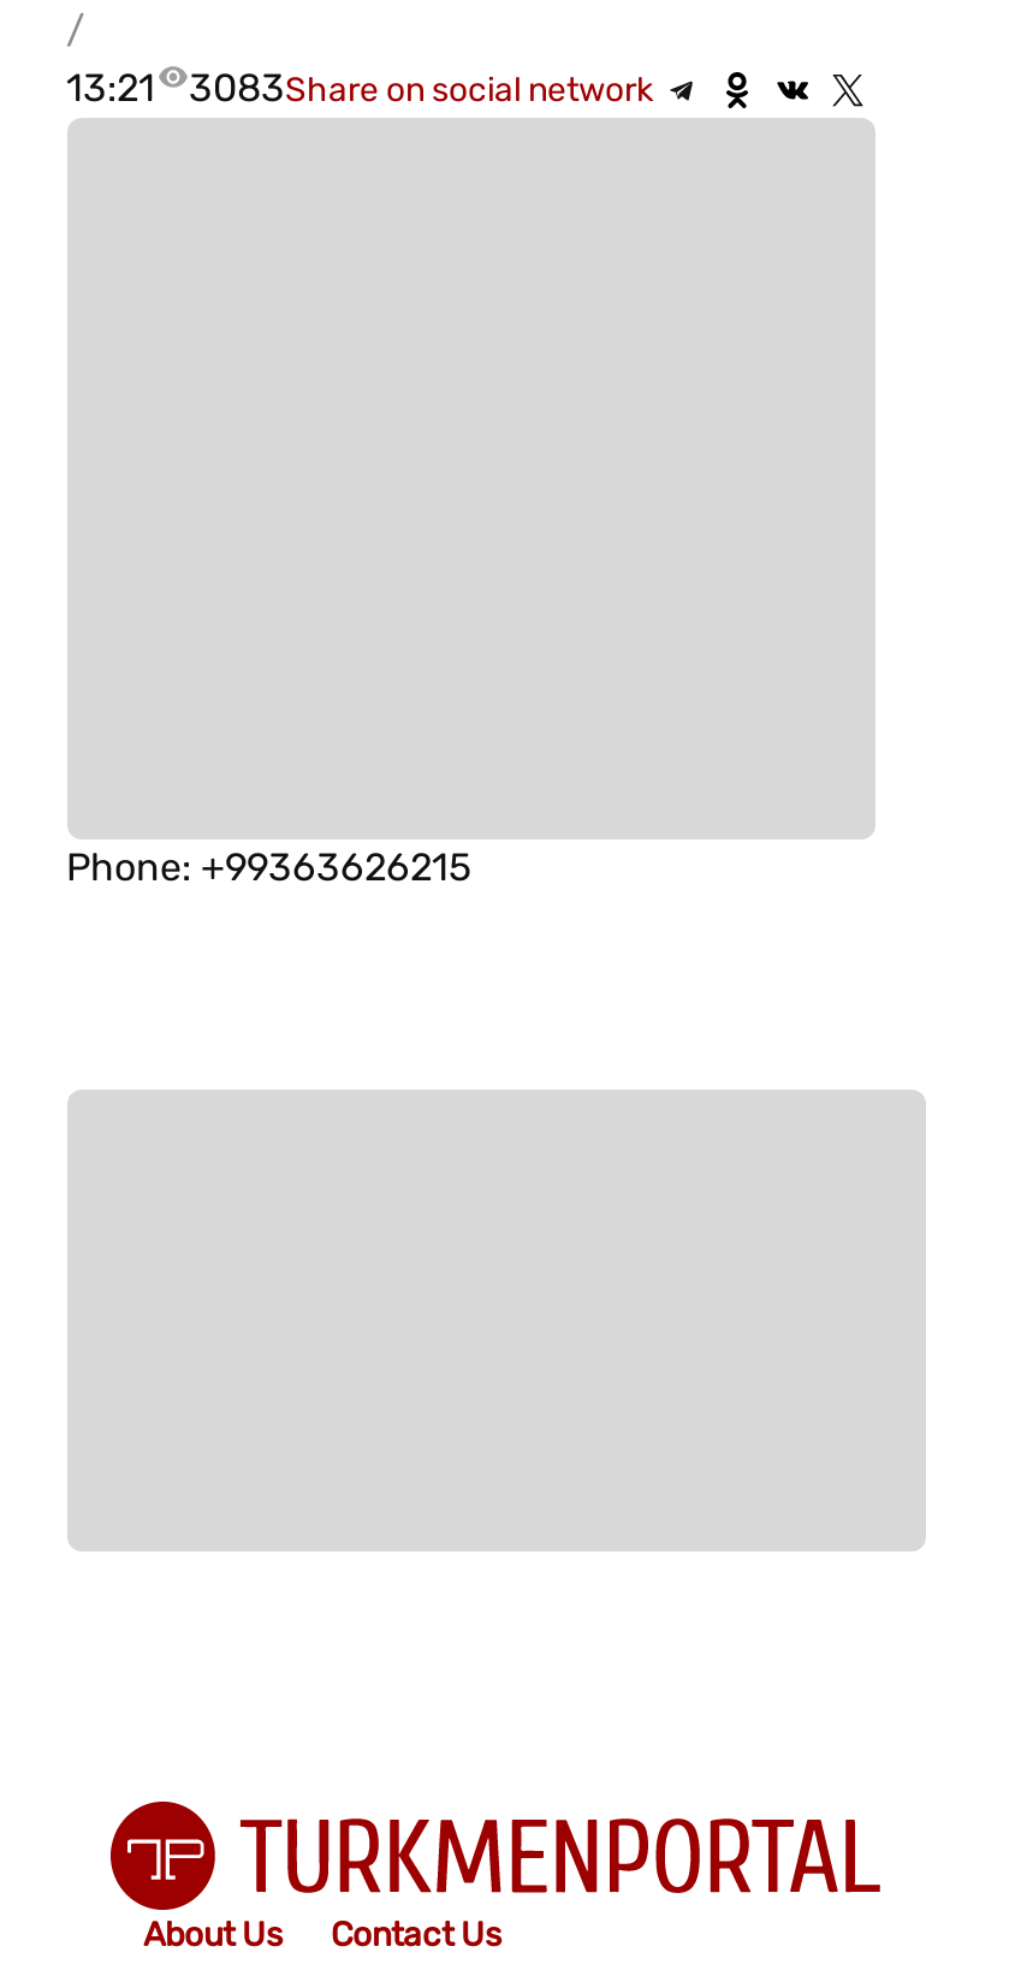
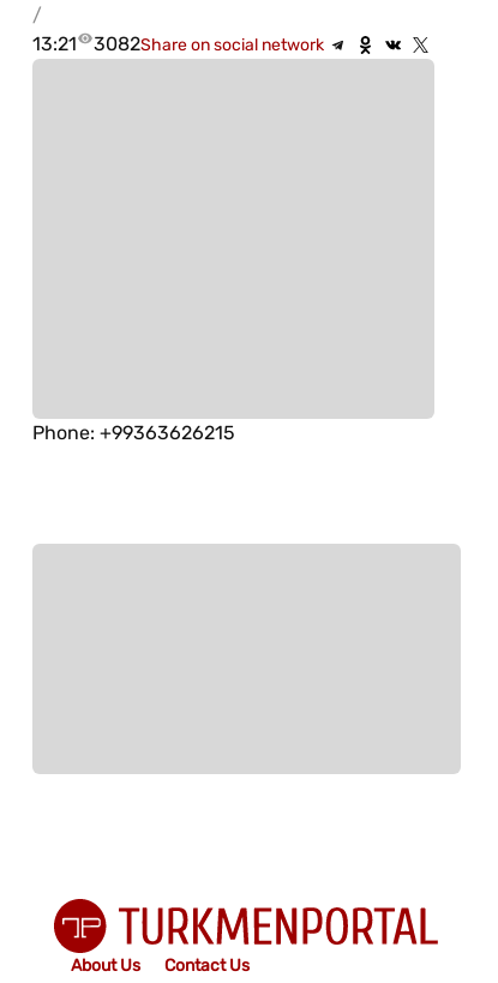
- 3083Share on social network
+ 3082Share on social network
